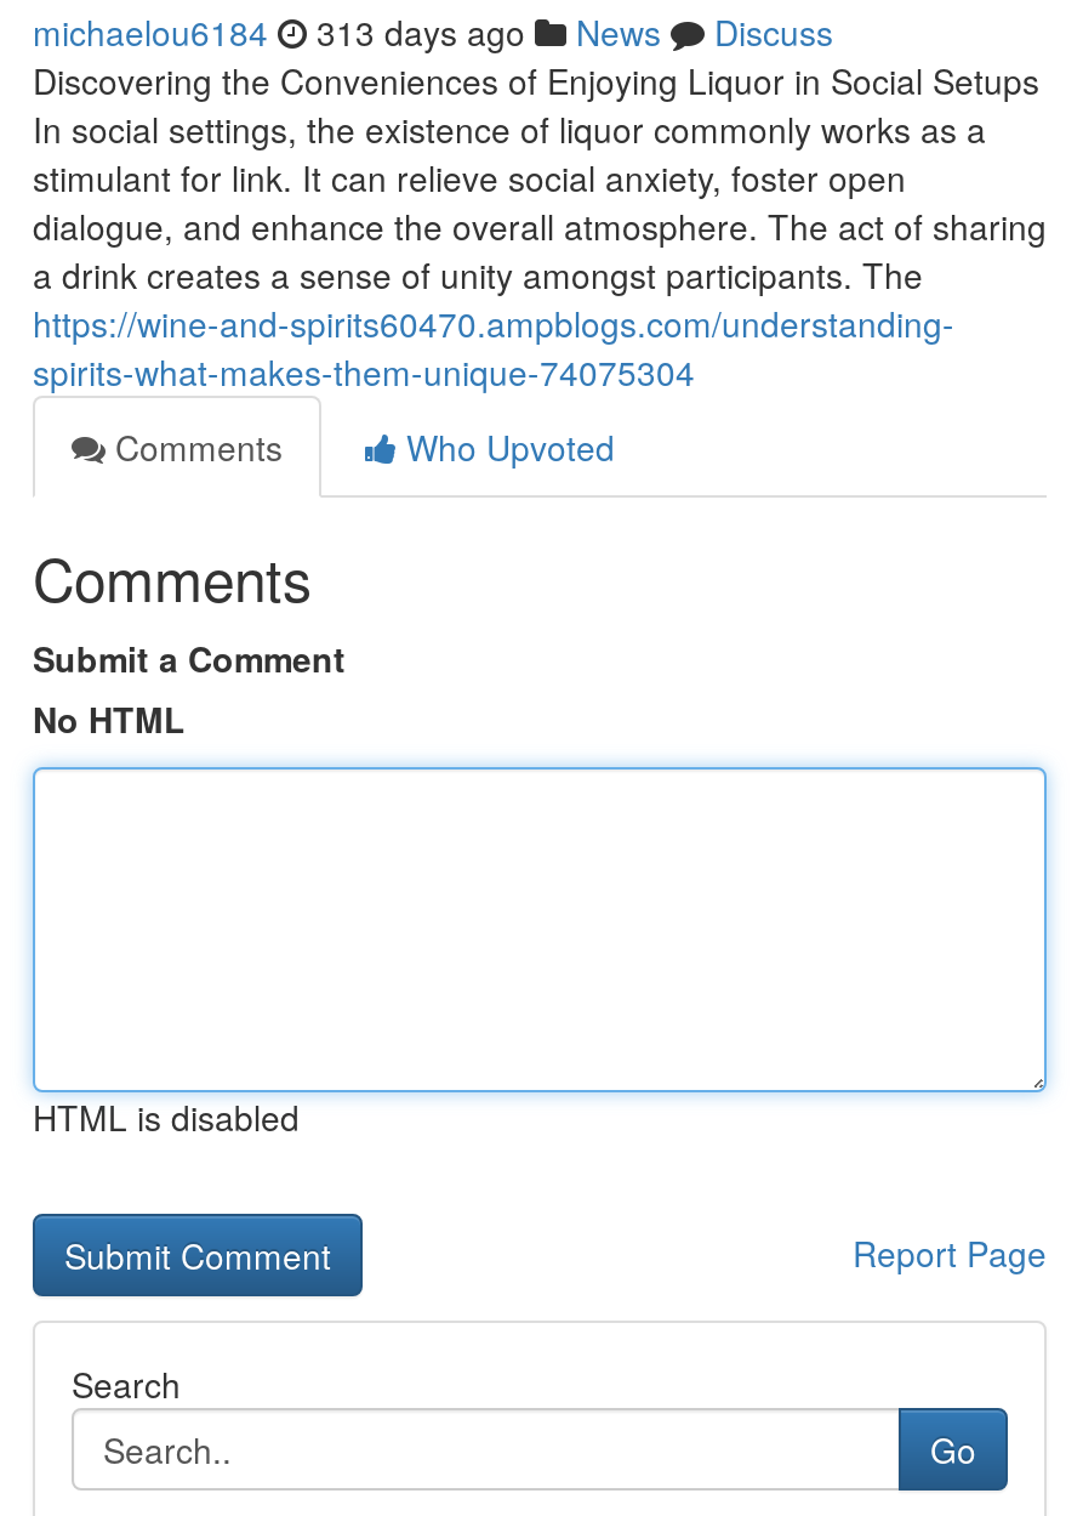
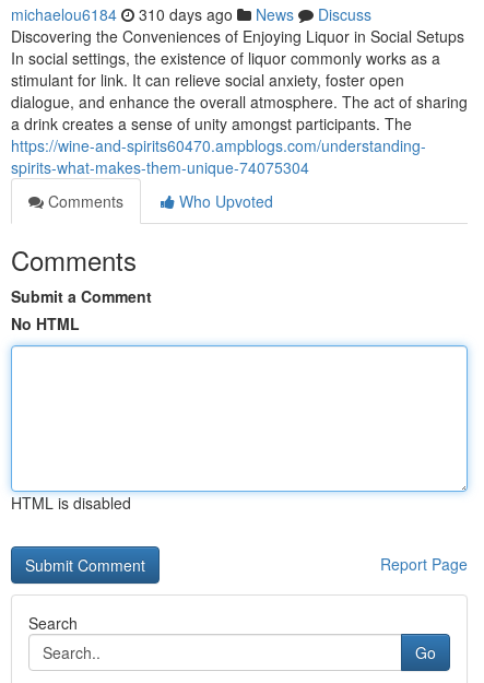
- michaelou6184 313 days ago News Discuss
+ michaelou6184 310 days ago News Discuss
